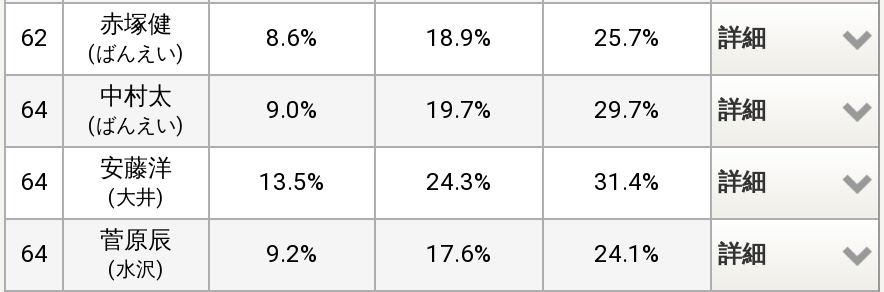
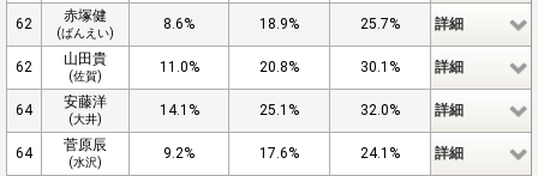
- 64
- 中村太
- (ばんえい)
+ 62
+ 山田貴
+ (佐賀)

- 9.0%
- 19.7%
- 29.7%
+ 11.0%
+ 20.8%
+ 30.1%

- 13.5%
+ 14.1%

- 24.3%
+ 25.1%

- 31.4%
+ 32.0%
